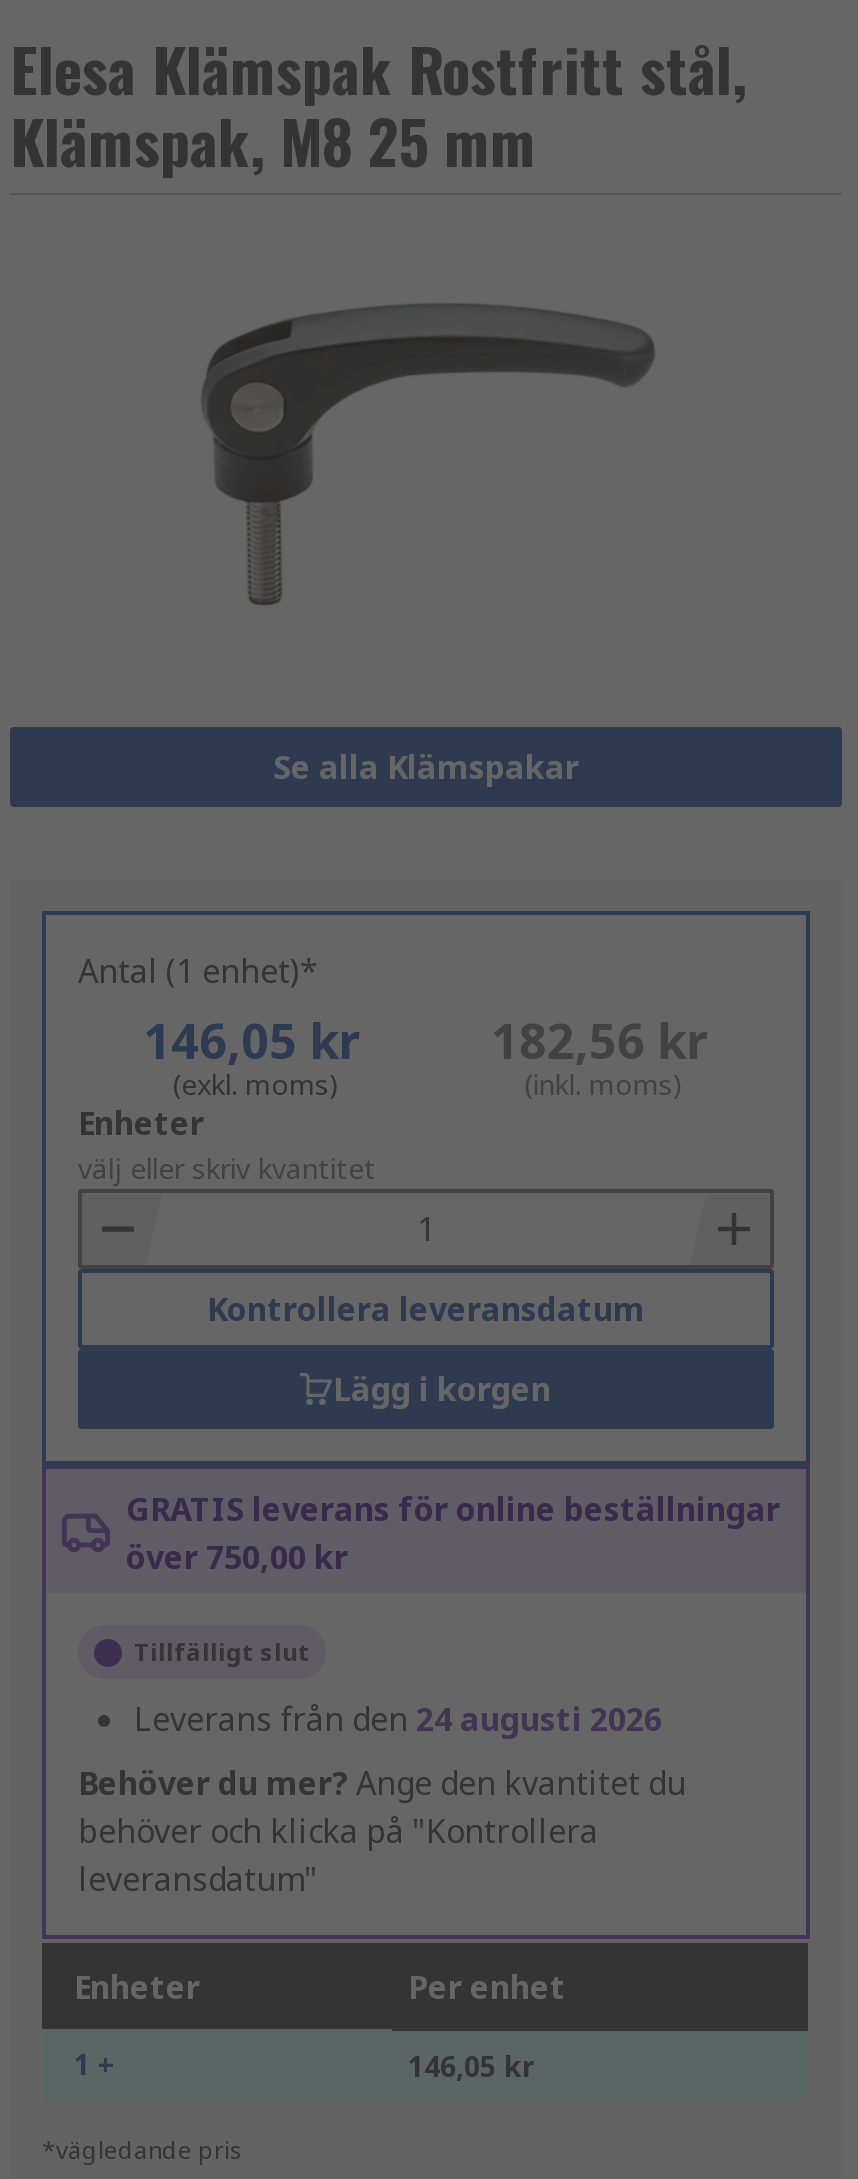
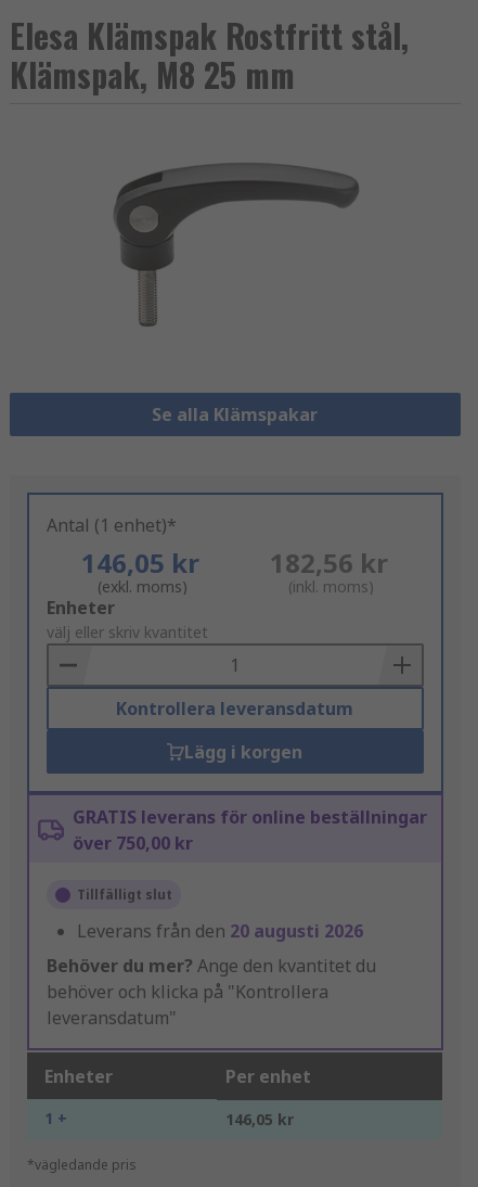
- Leverans från den 24 augusti 2026
+ Leverans från den 20 augusti 2026
